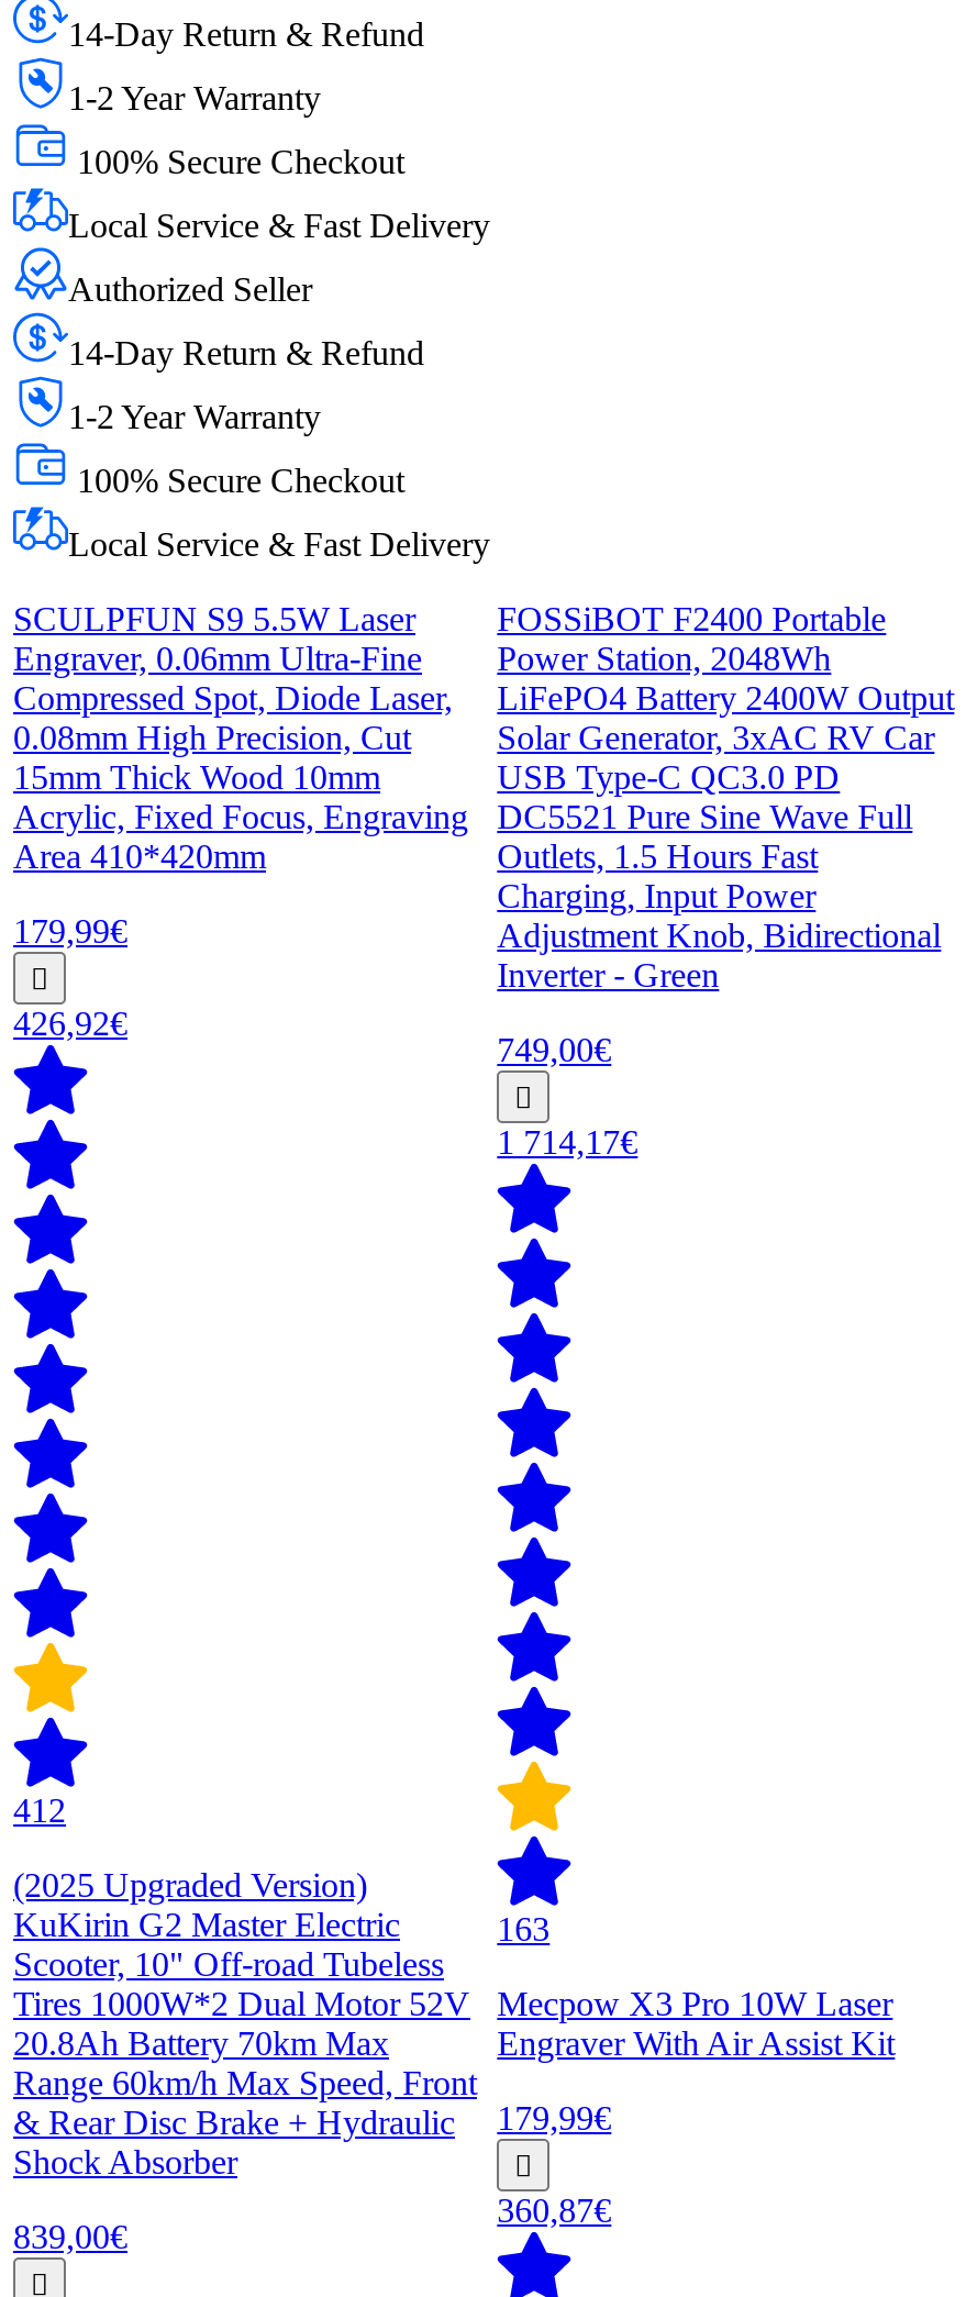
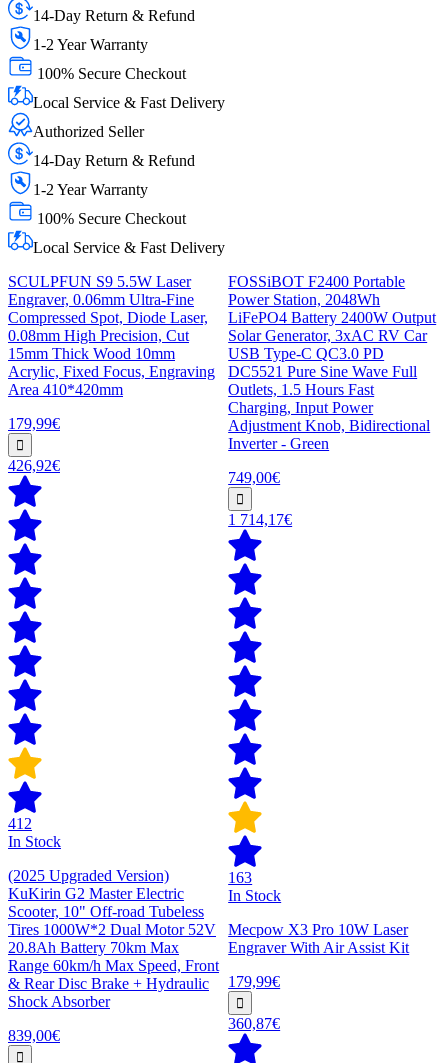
+ In Stock

+ In Stock
